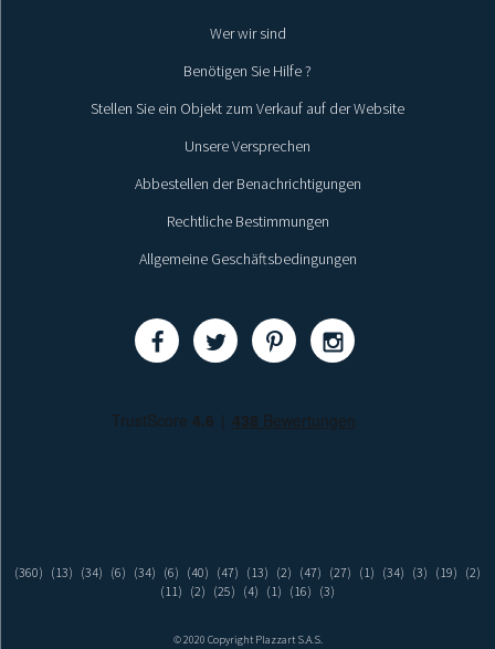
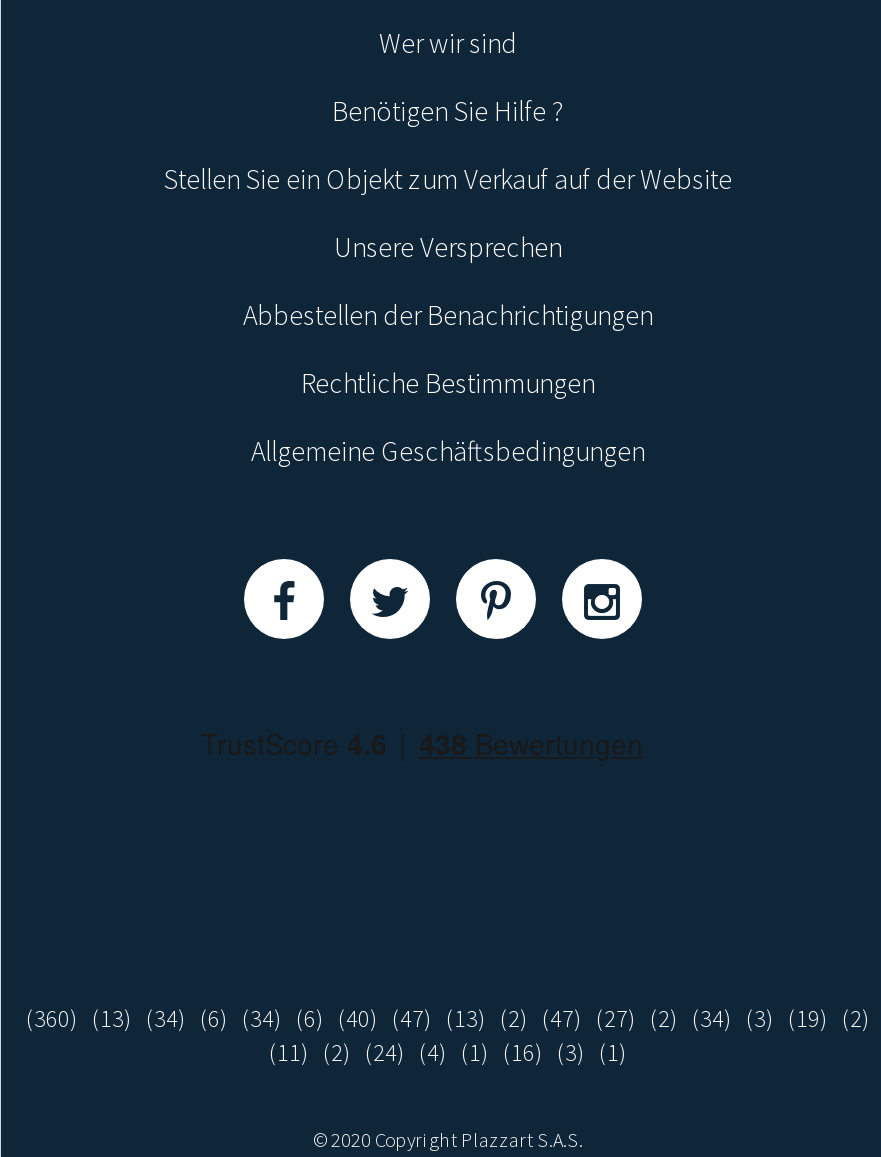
- (360) (13) (34) (6) (34) (6) (40) (47) (13) (2) (47) (27) (1) (34) (3) (19) (2)
- (11) (2) (25) (4) (1) (16) (3)
+ (360) (13) (34) (6) (34) (6) (40) (47) (13) (2) (47) (27) (2) (34) (3) (19) (2)
+ (11) (2) (24) (4) (1) (16) (3) (1)
